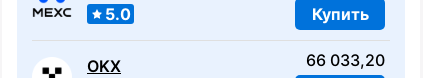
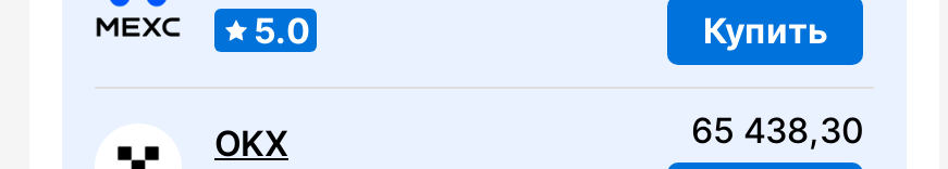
- 66 033,20
+ 65 438,30
